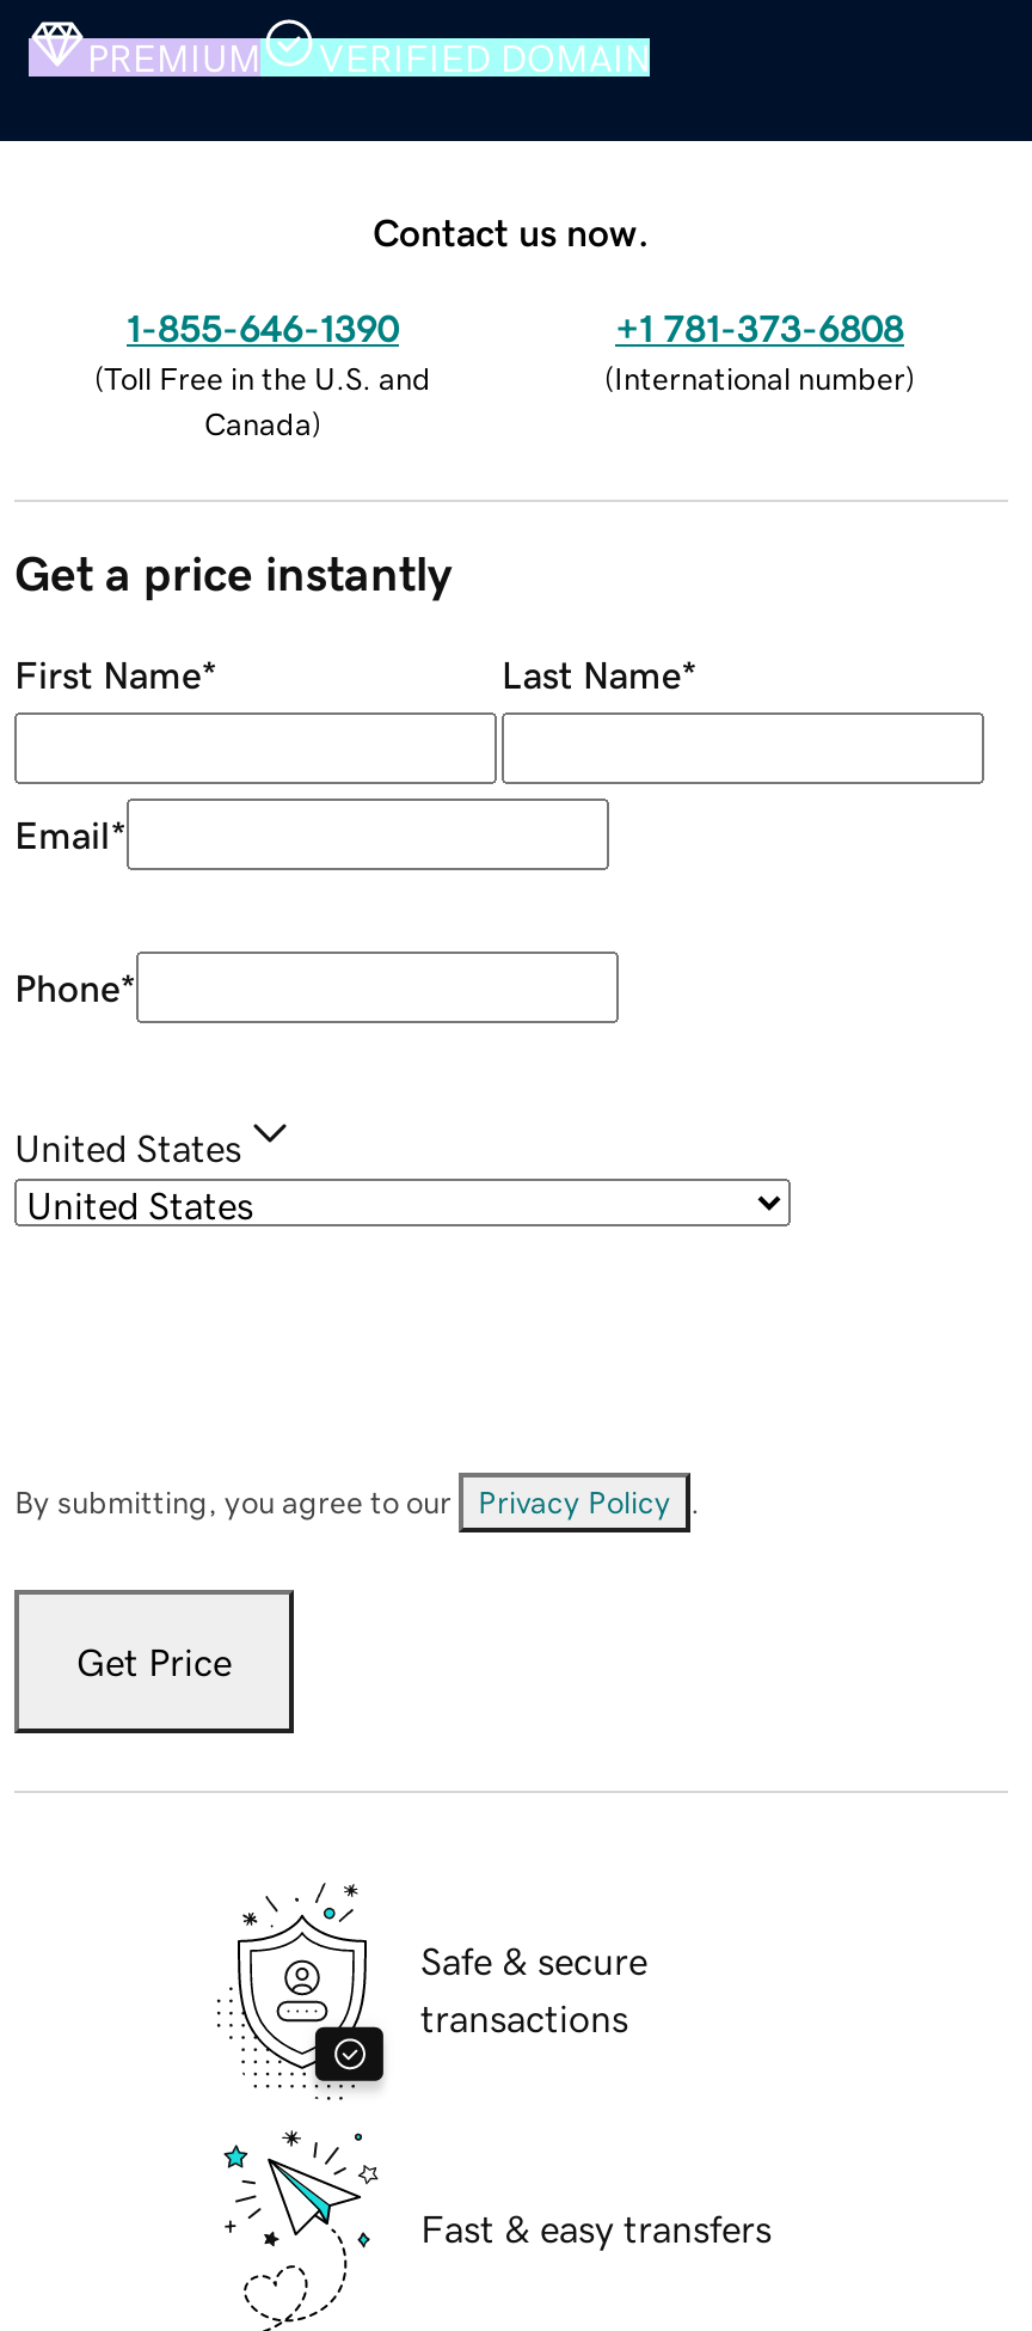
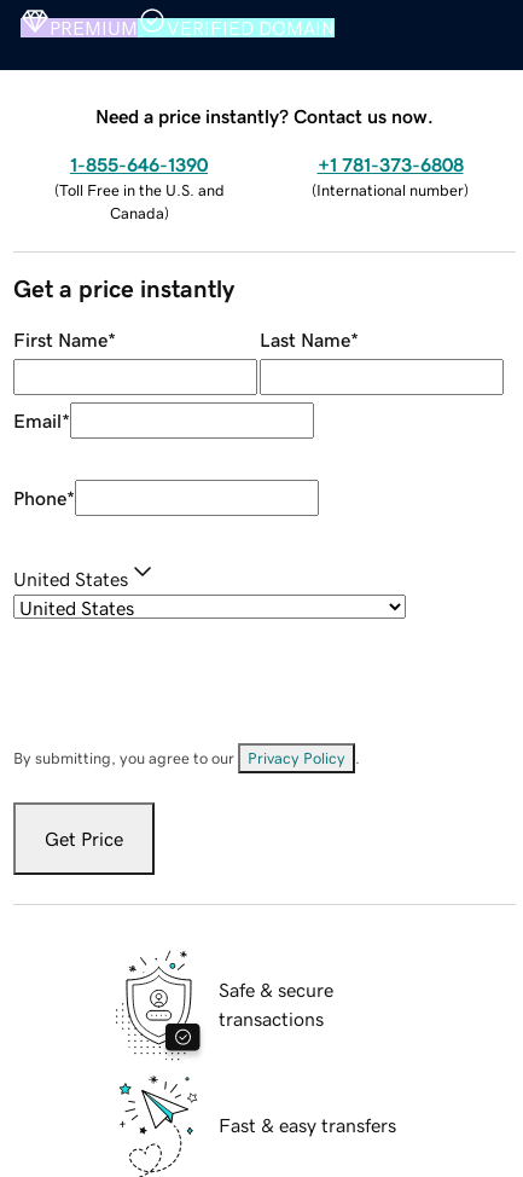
- Contact us now.
+ Need a price instantly? Contact us now.
